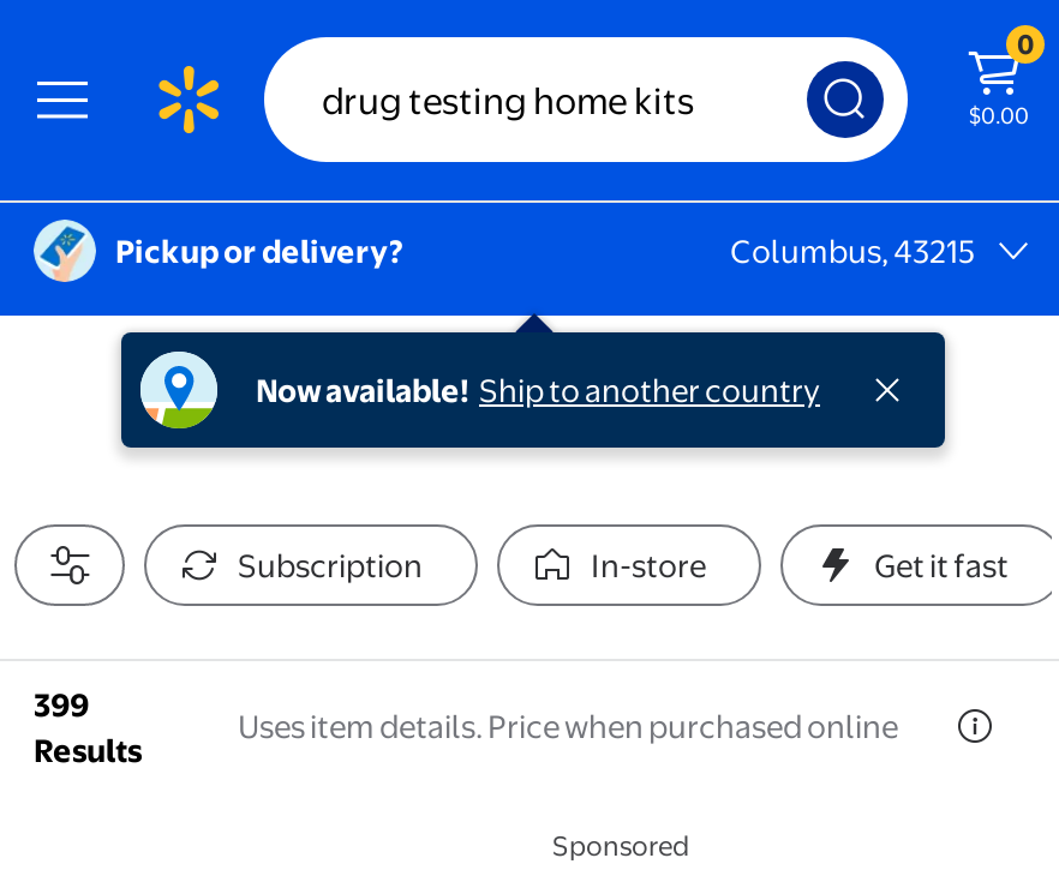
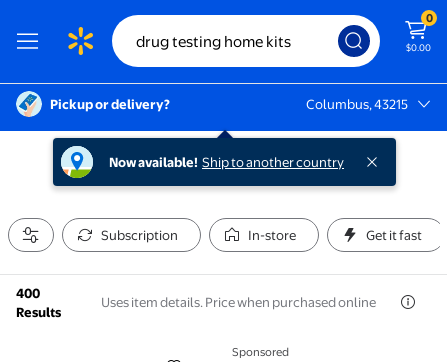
- 399
+ 400
